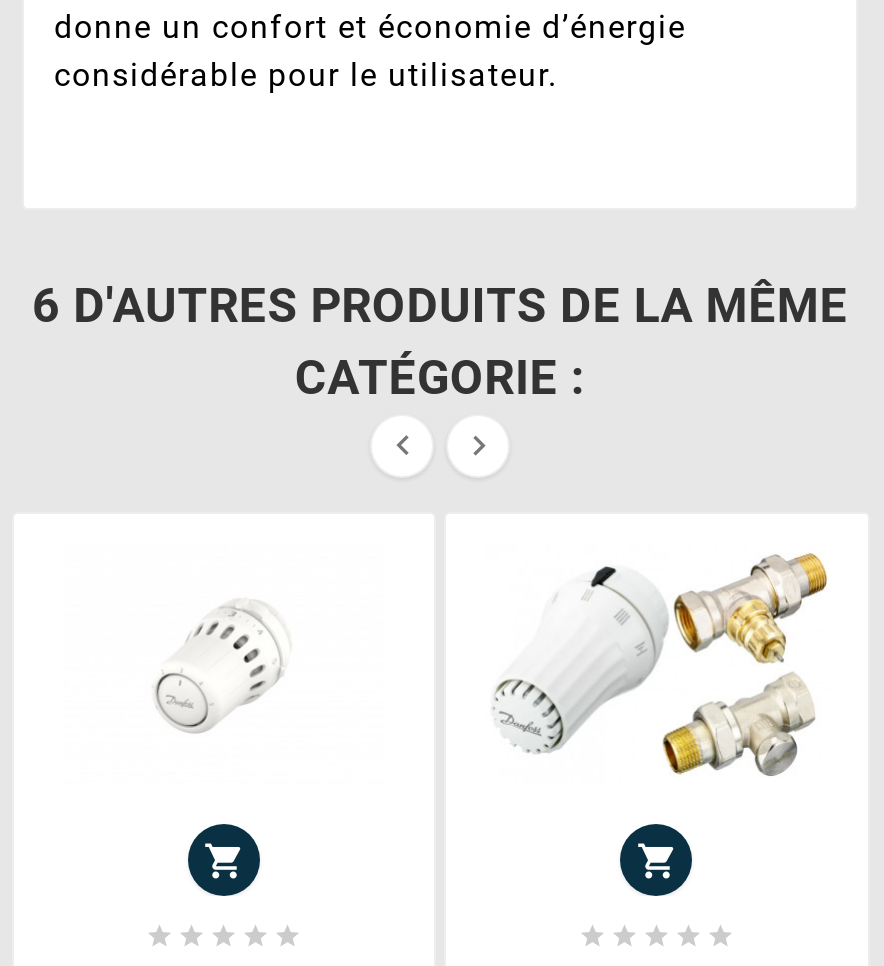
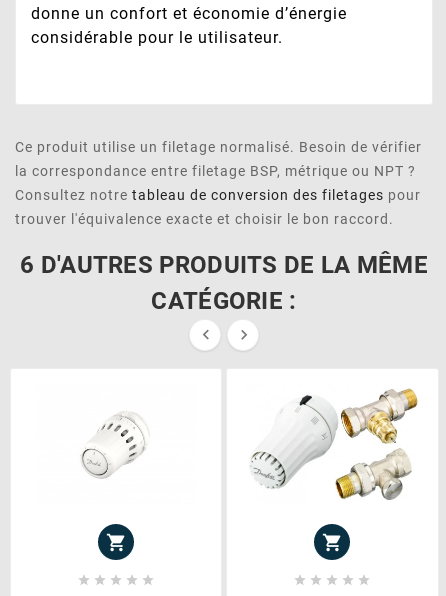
+ Ce produit utilise un filetage normalisé. Besoin de vérifier
+ la correspondance entre filetage BSP, métrique ou NPT ?
+ Consultez notre tableau de conversion des filetages pour
+ trouver l'équivalence exacte et choisir le bon raccord.
